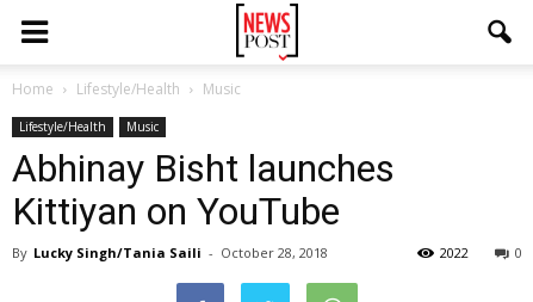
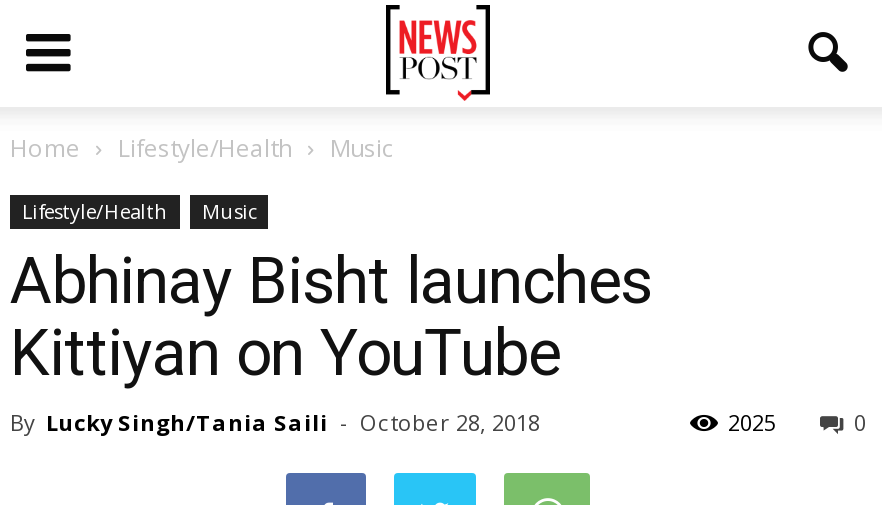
- 2022
+ 2025
